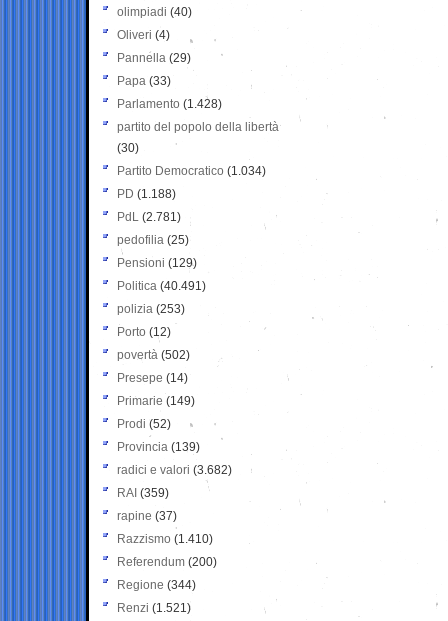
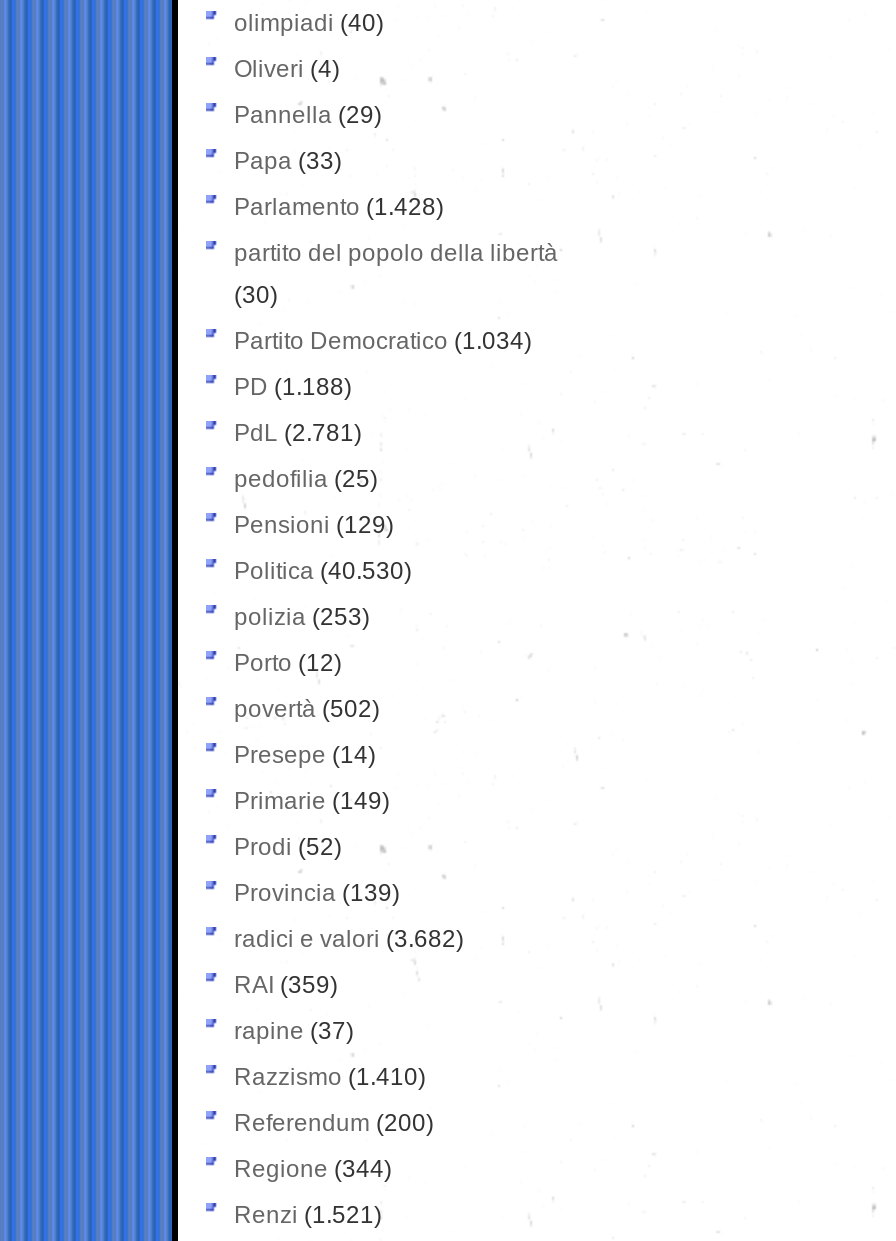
- Politica (40.491)
+ Politica (40.530)
